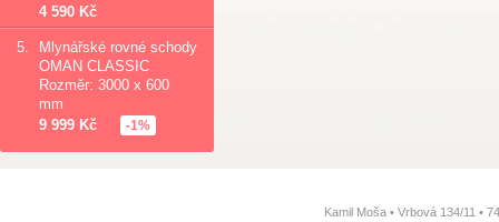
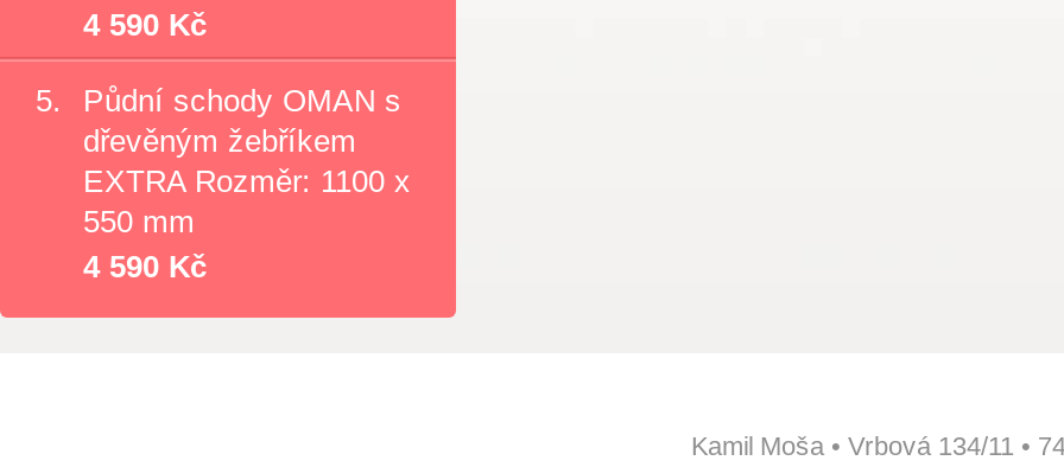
- 5. Mlynářské rovné schody
- OMAN CLASSIC
- Rozměr: 3000 x 600
- mm
- 9 999 Kč
- -1%
+ 5. Půdní schody OMAN s
+ dřevěným žebříkem
+ EXTRA Rozměr: 1100 x
+ 550 mm
+ 4 590 Kč
